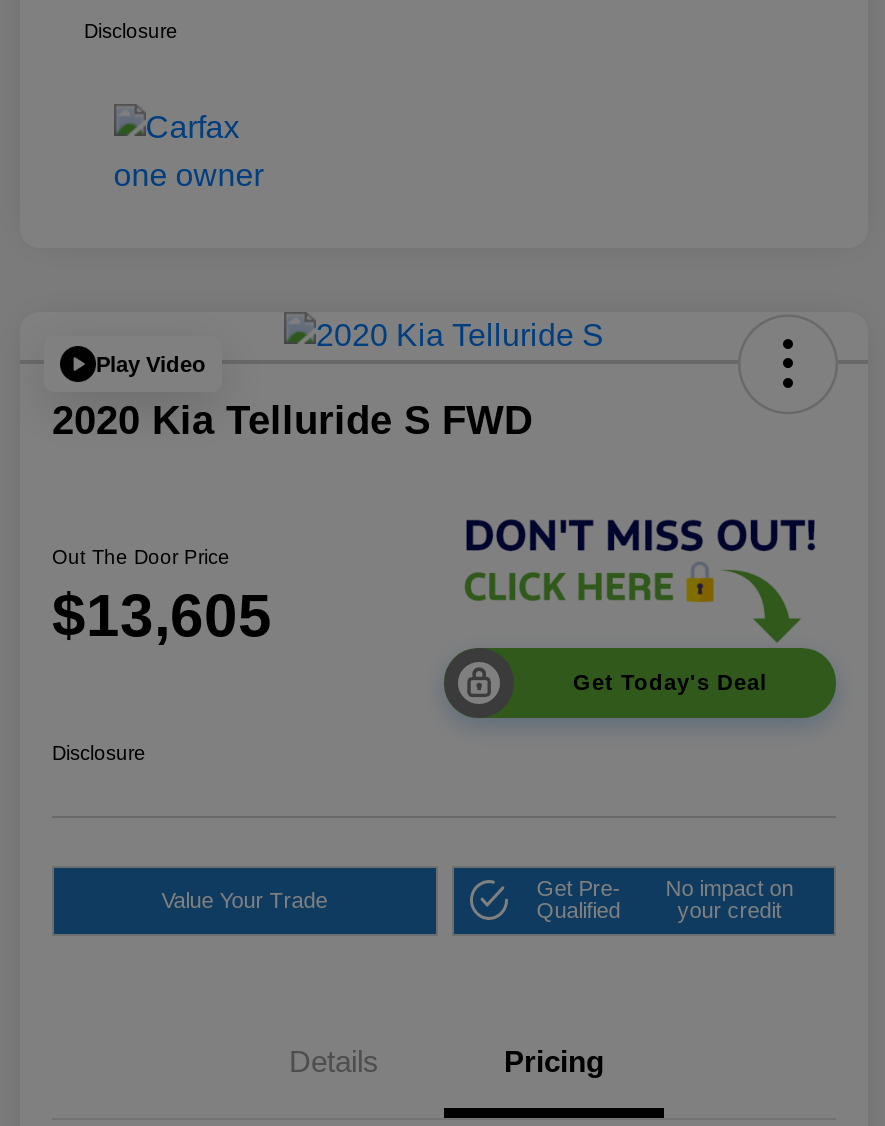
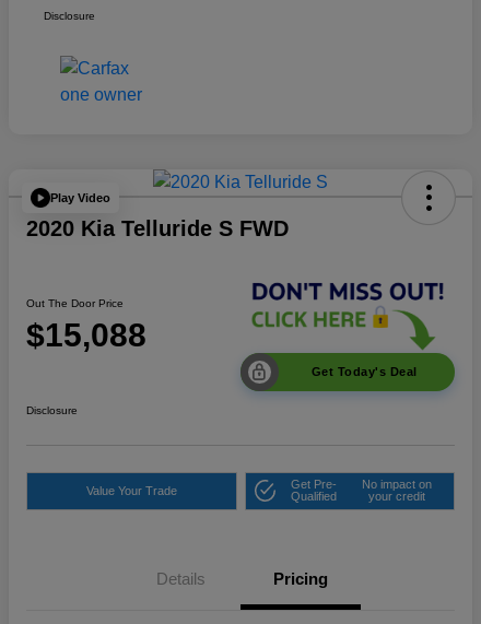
- $13,605
+ $15,088
